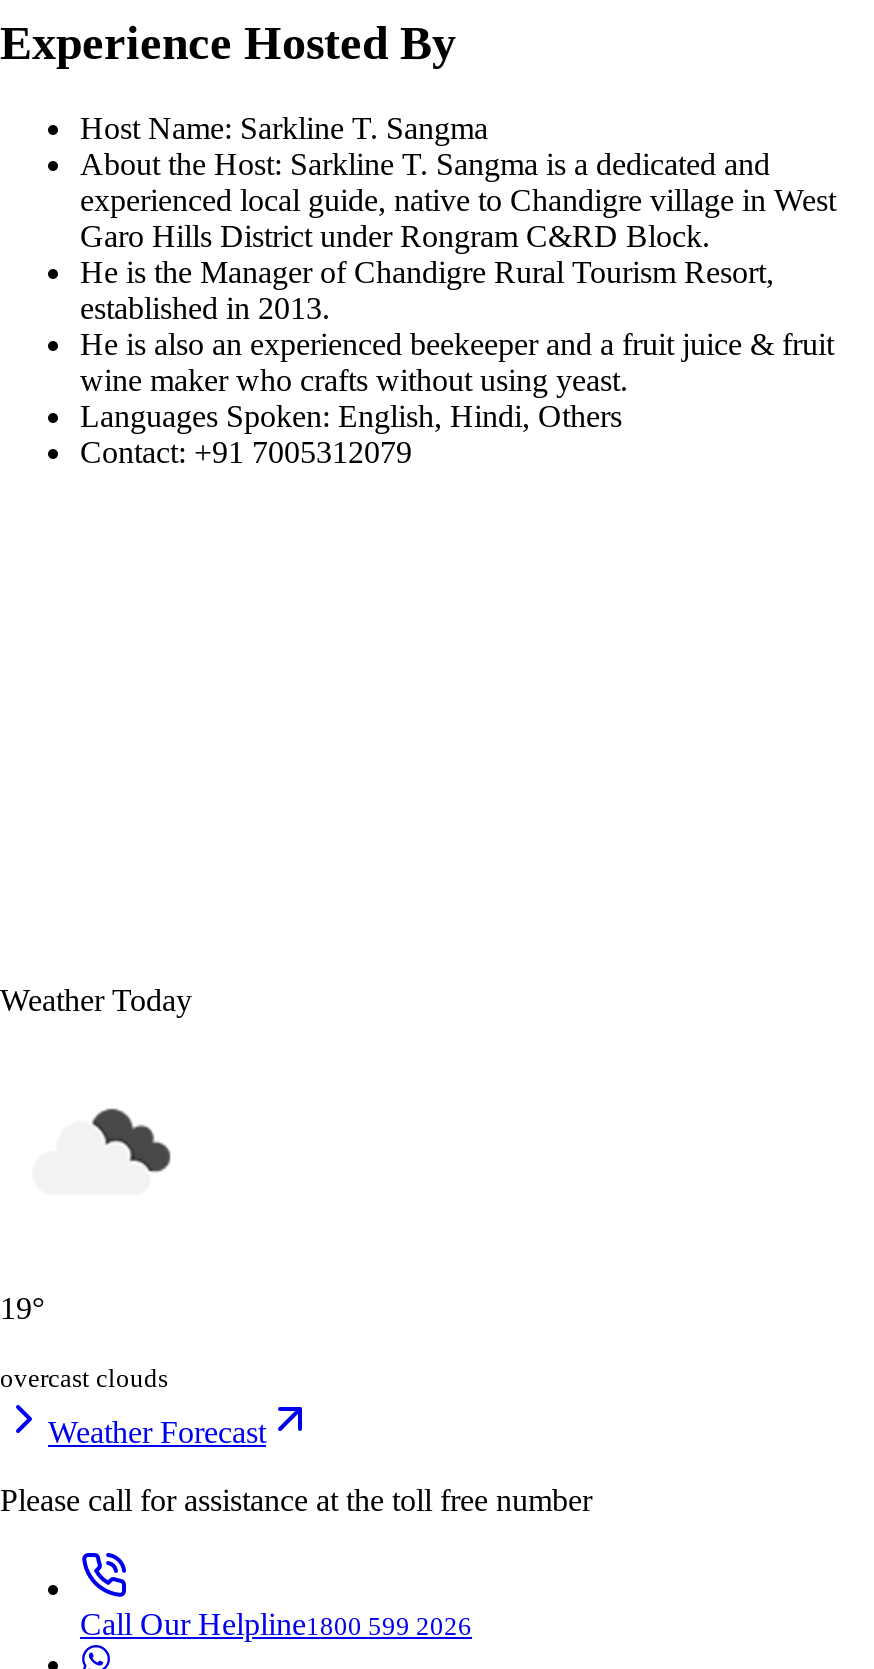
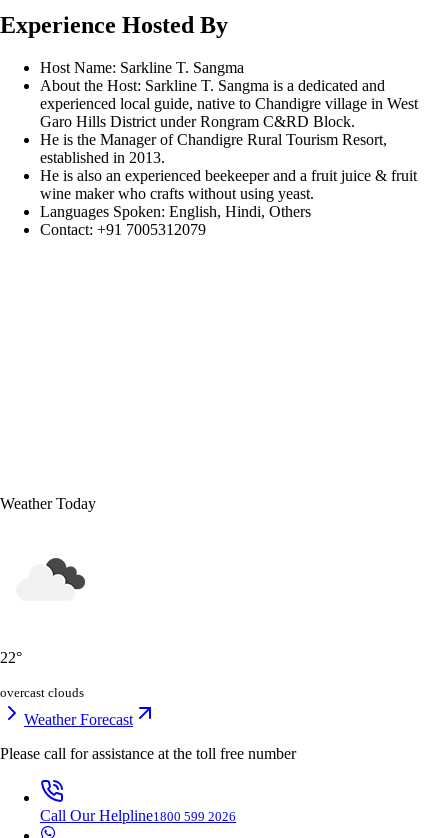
- 19°
+ 22°
